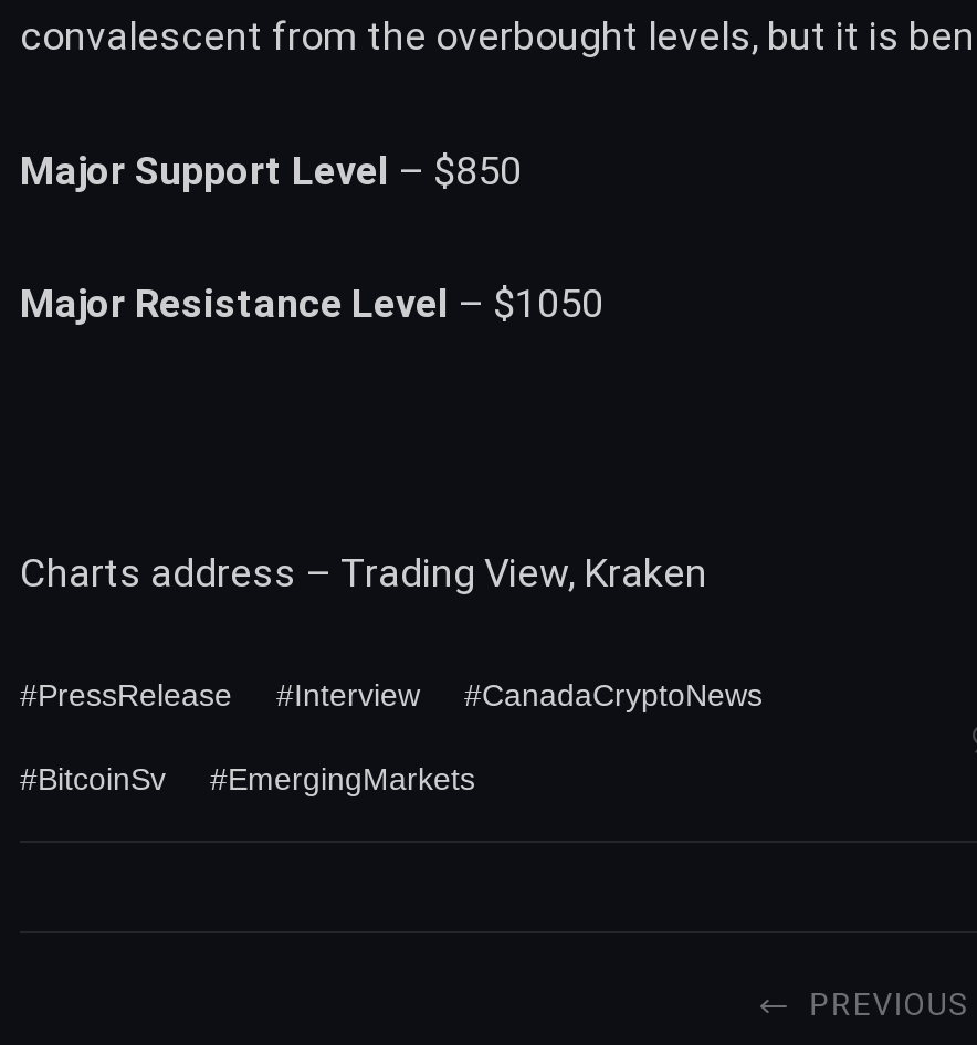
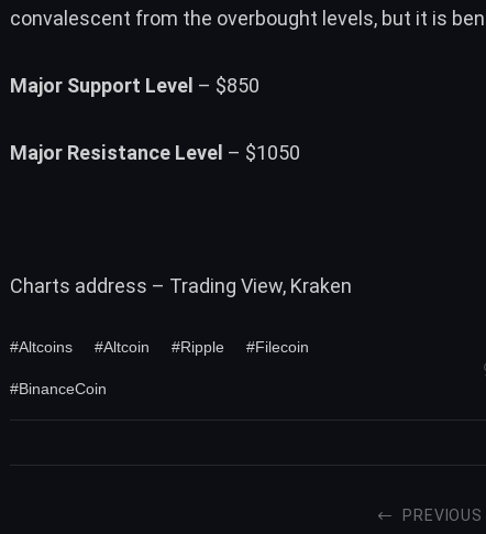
- #PressRelease
- #Interview
- #CanadaCryptoNews
+ #Altcoins
+ #Altcoin
+ #Ripple
+ #Filecoin

- #BitcoinSv
- #EmergingMarkets
+ #BinanceCoin
